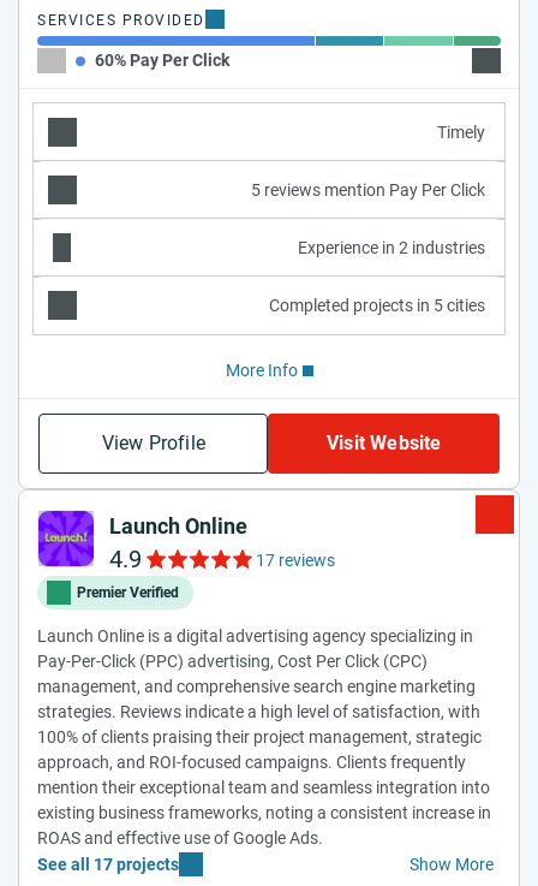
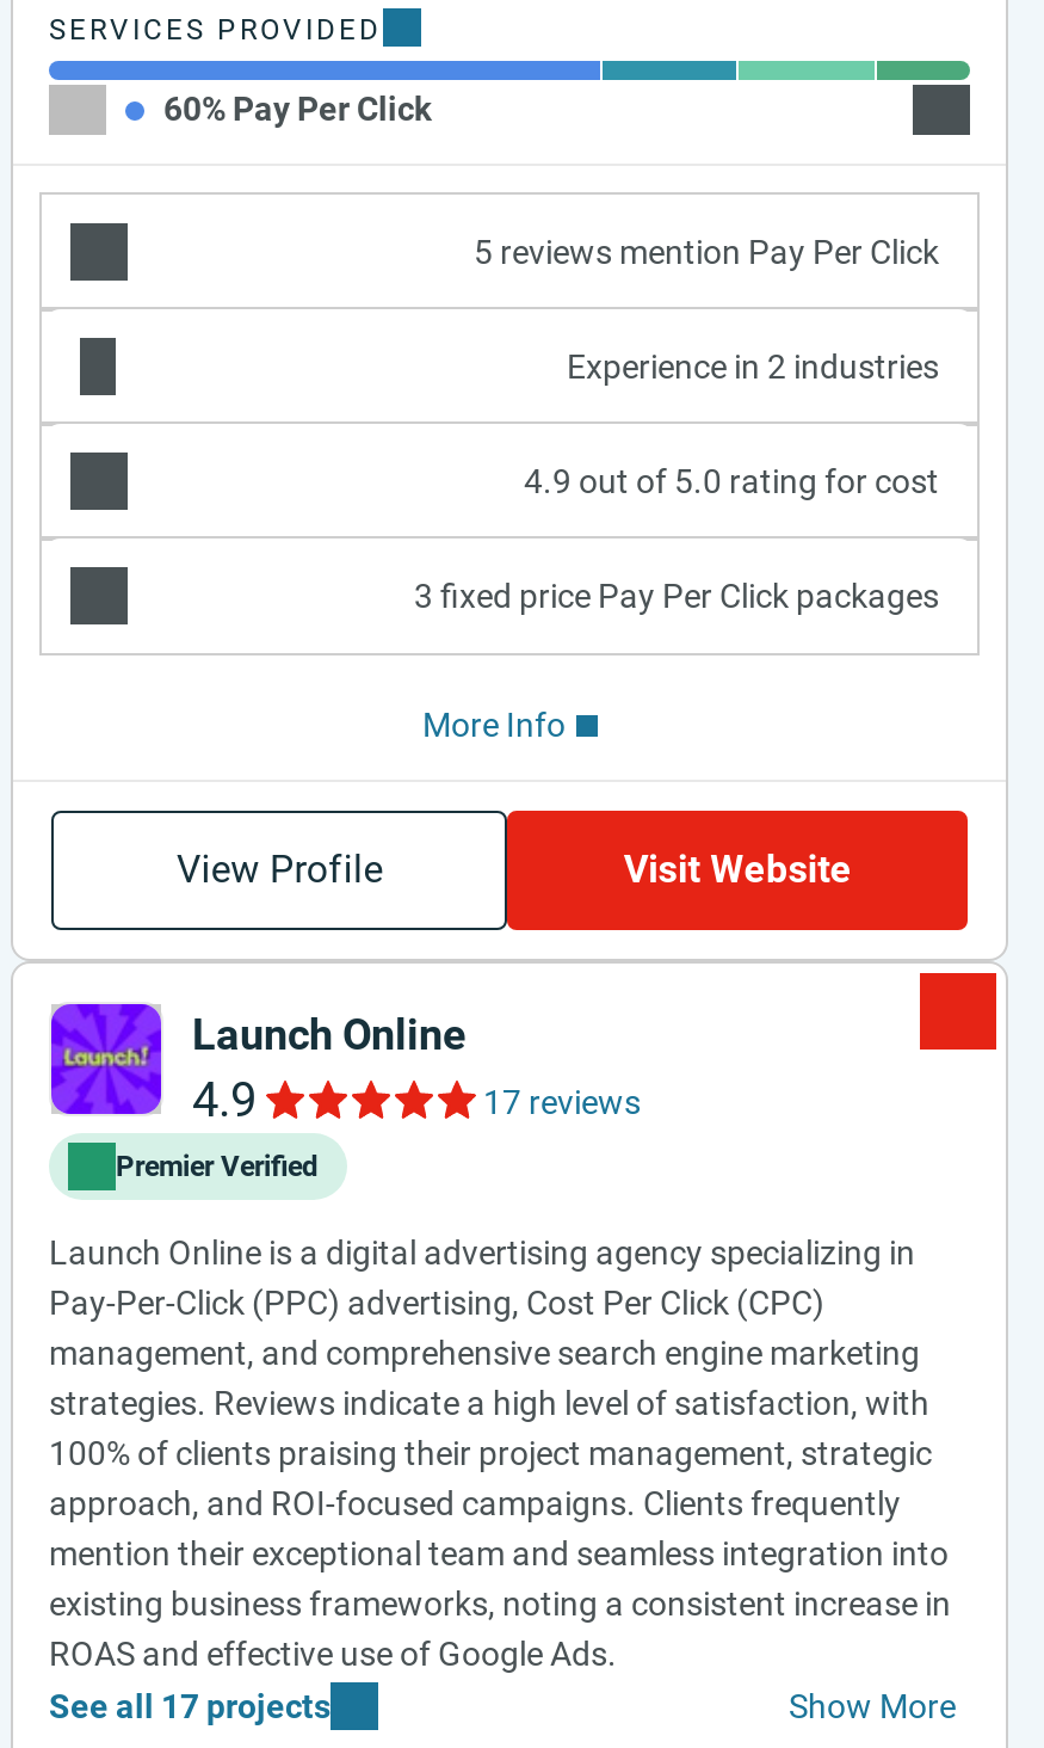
- Timely

moved up: 5 reviews mention Pay Per Click | Experience in 2 industries

- Completed projects in 5 cities
+ 4.9 out of 5.0 rating for cost
+ 3 fixed price Pay Per Click packages
